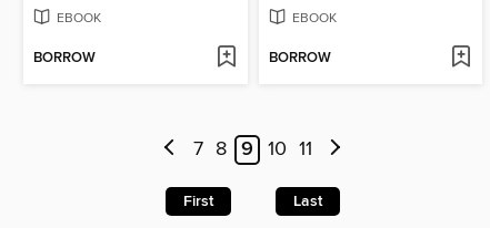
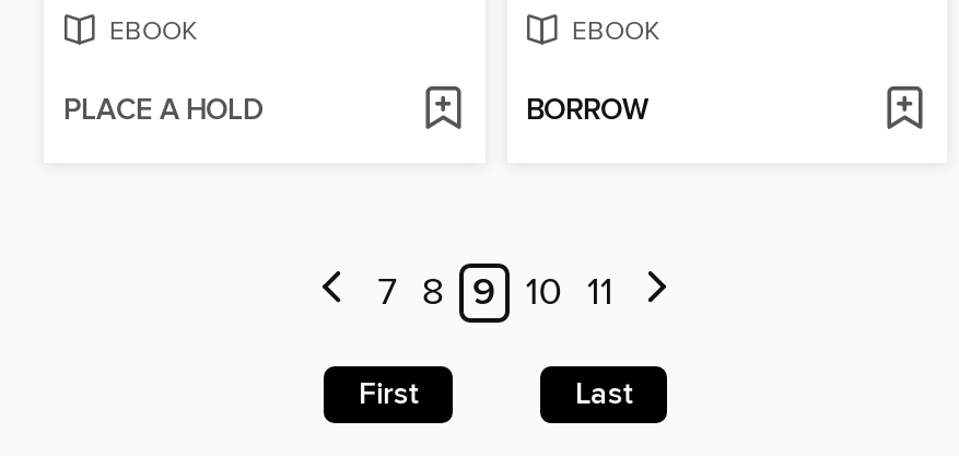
- BORROW
+ PLACE A HOLD
